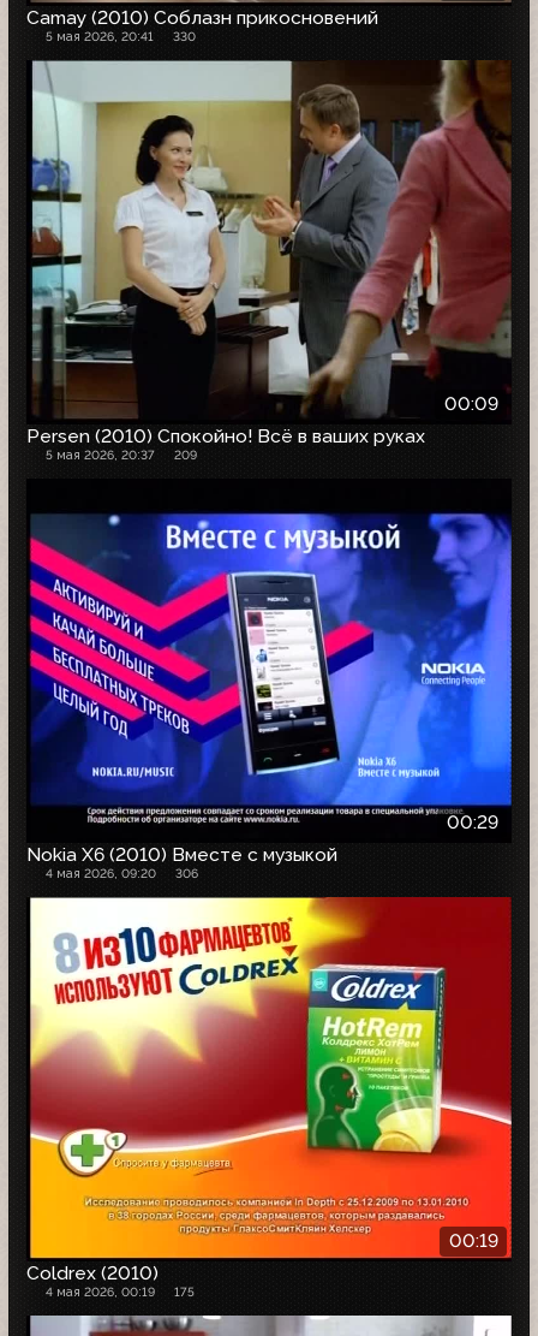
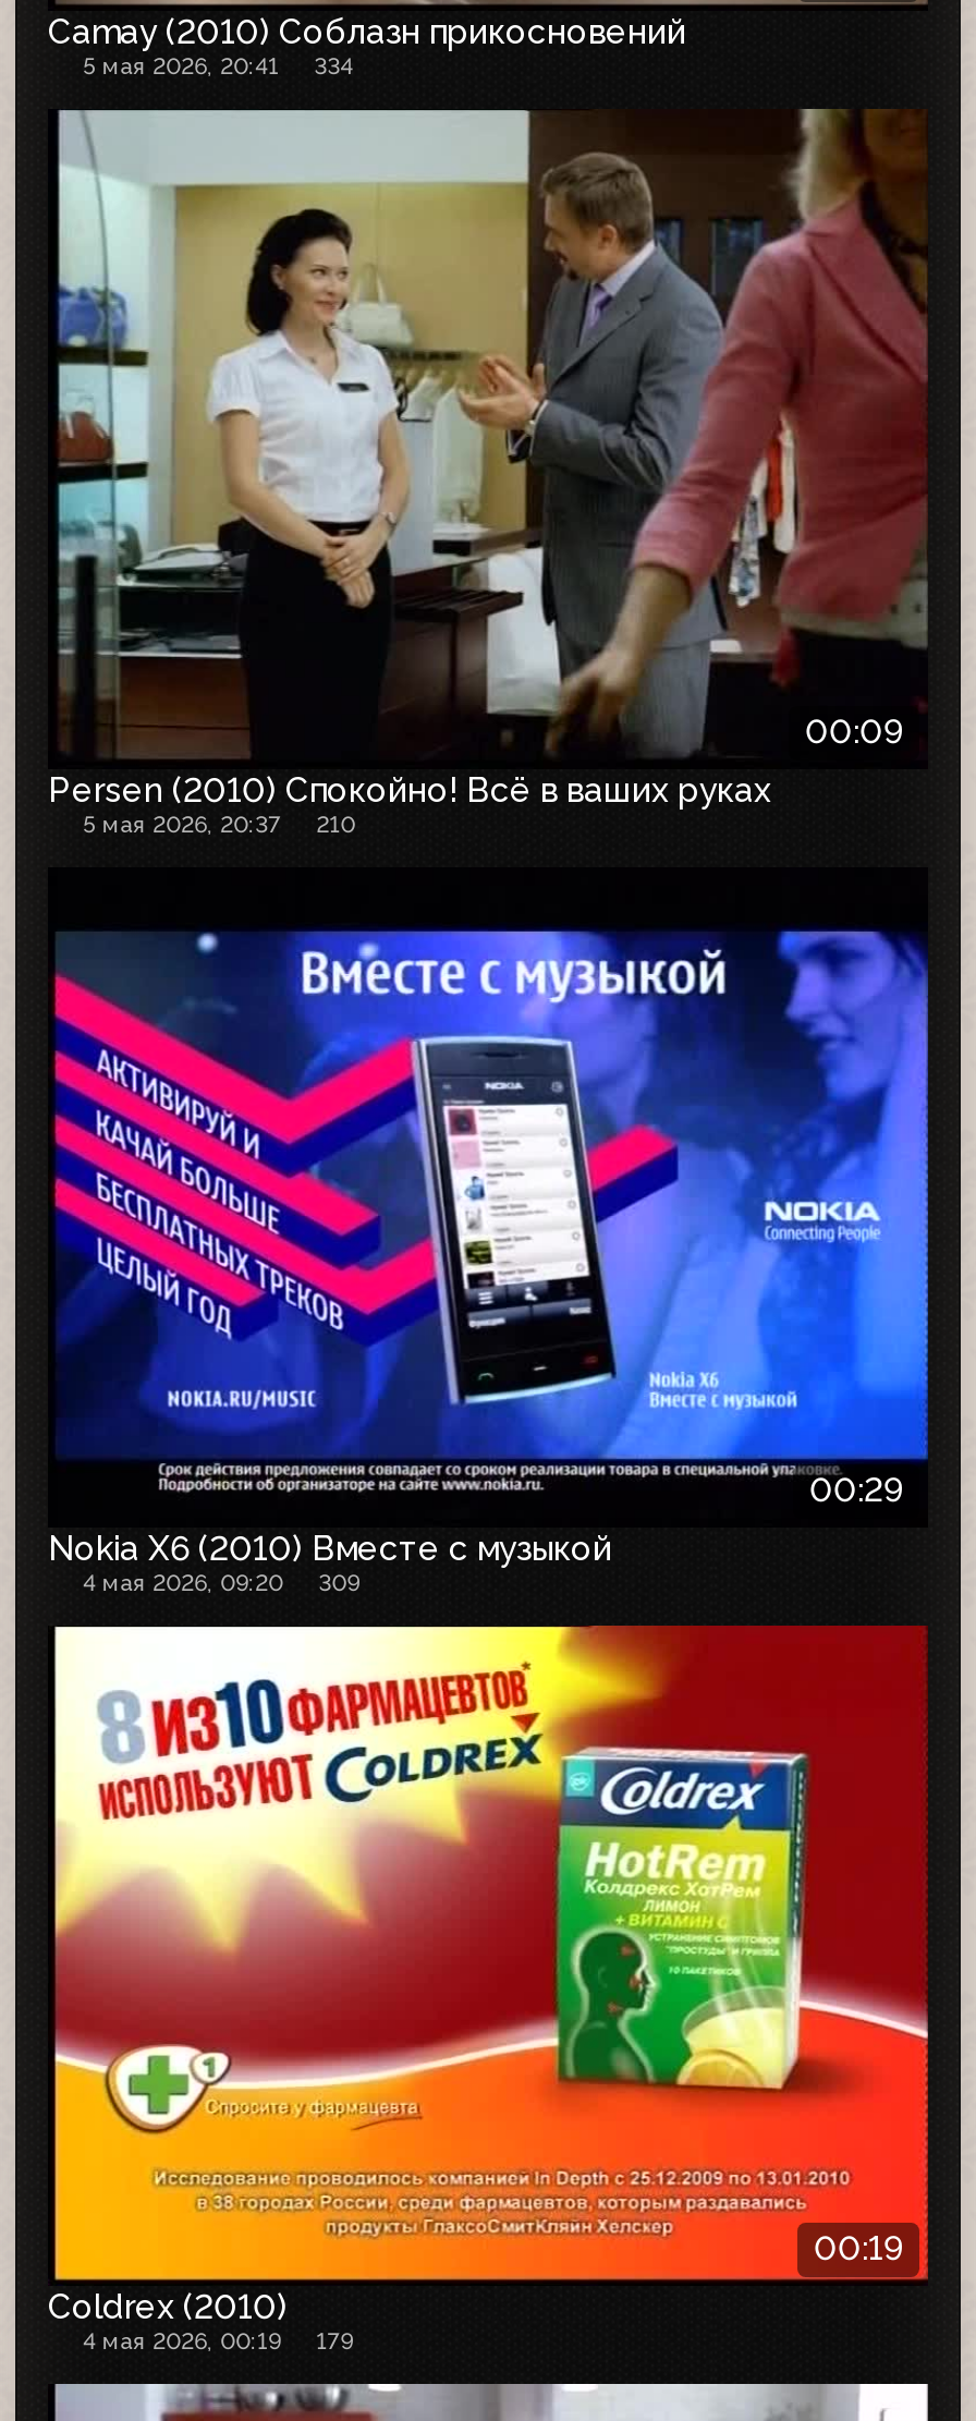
- 5 мая 2026, 20:41 330
+ 5 мая 2026, 20:41 334

- 5 мая 2026, 20:37 209
+ 5 мая 2026, 20:37 210

- 4 мая 2026, 09:20 306
+ 4 мая 2026, 09:20 309

- 4 мая 2026, 00:19 175
+ 4 мая 2026, 00:19 179
